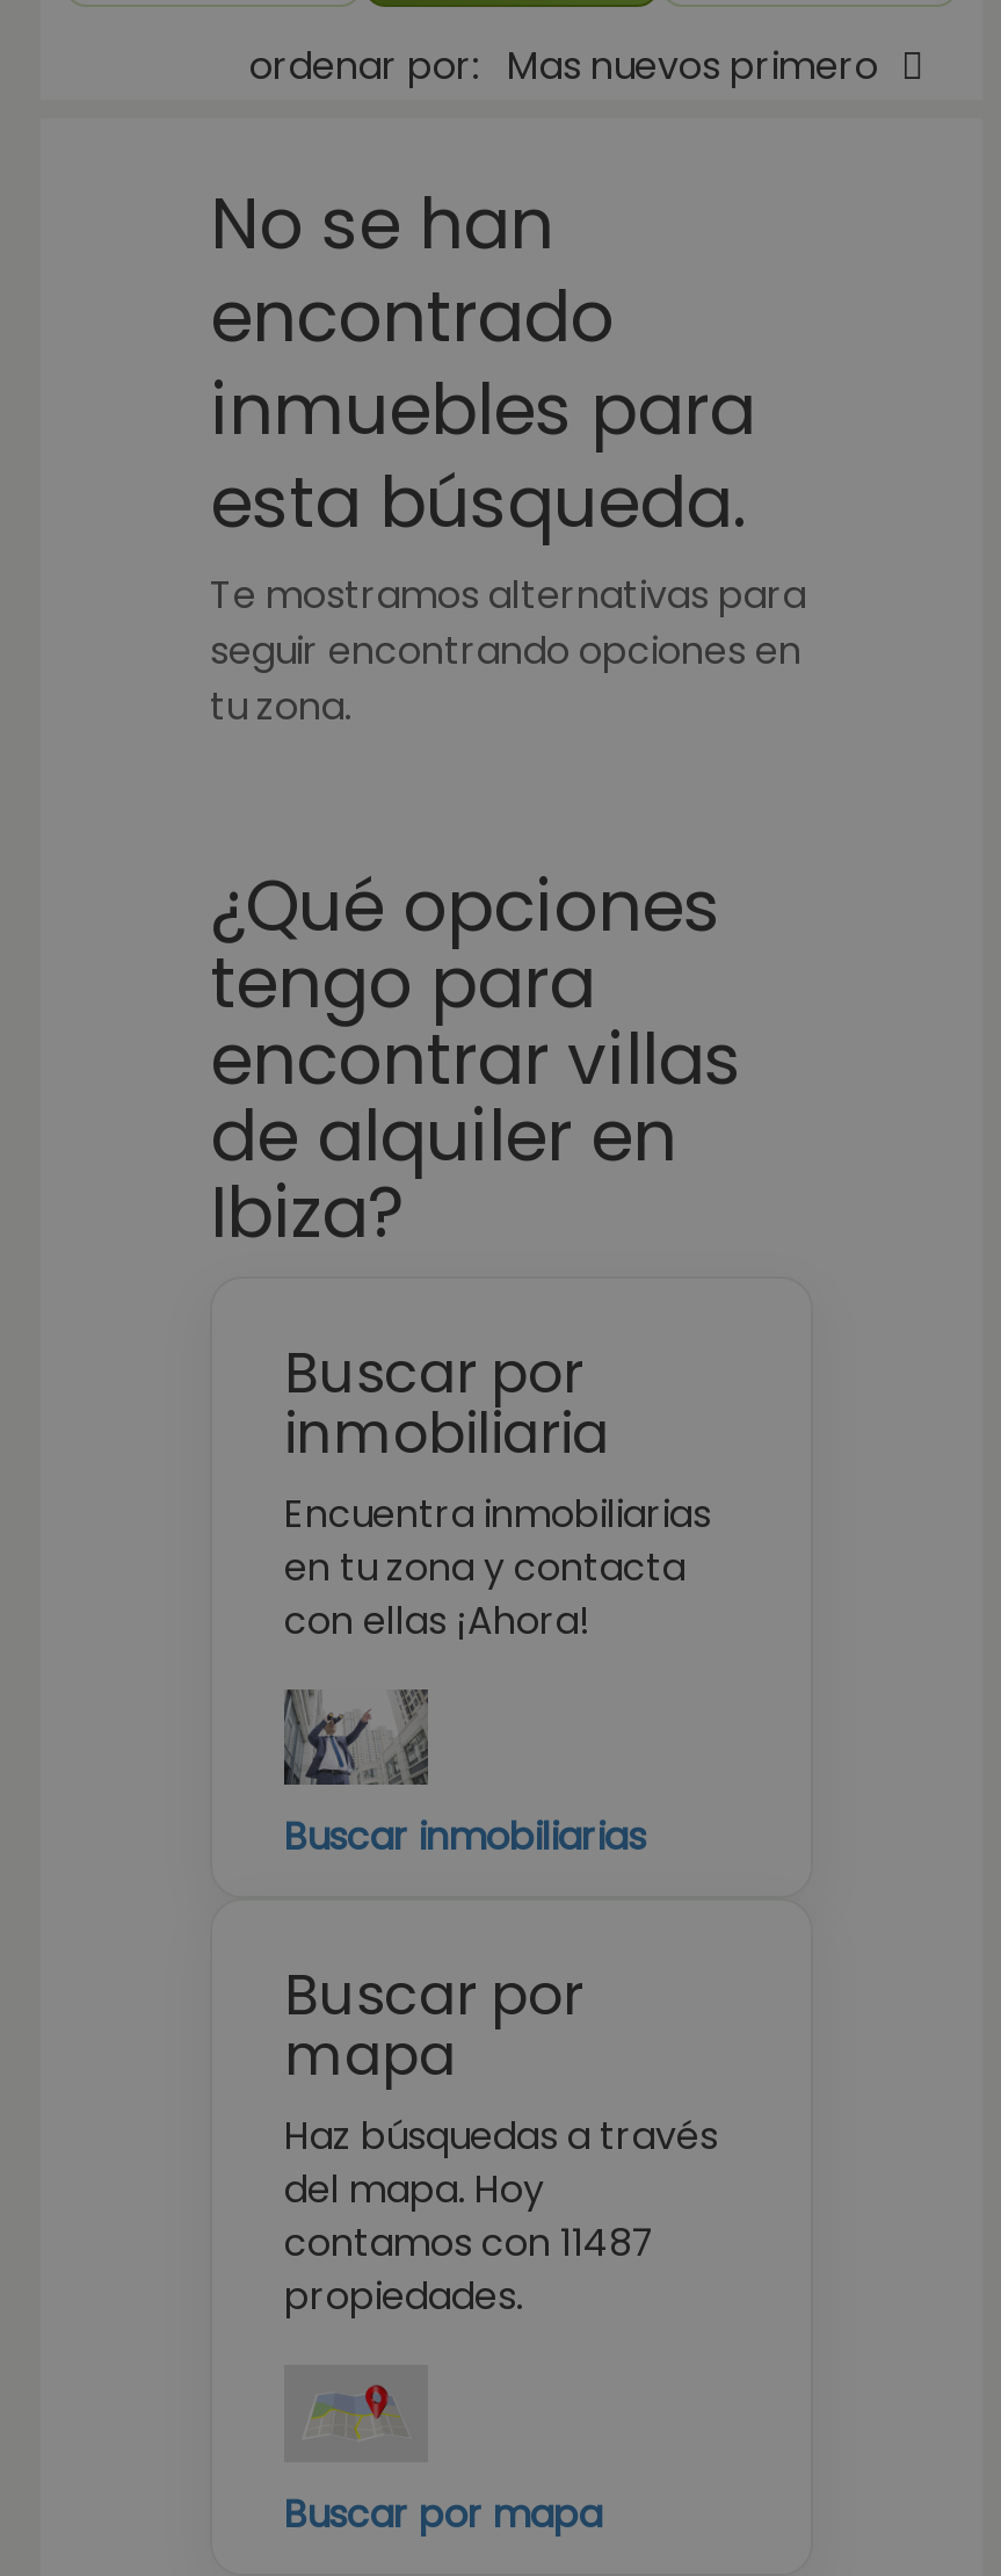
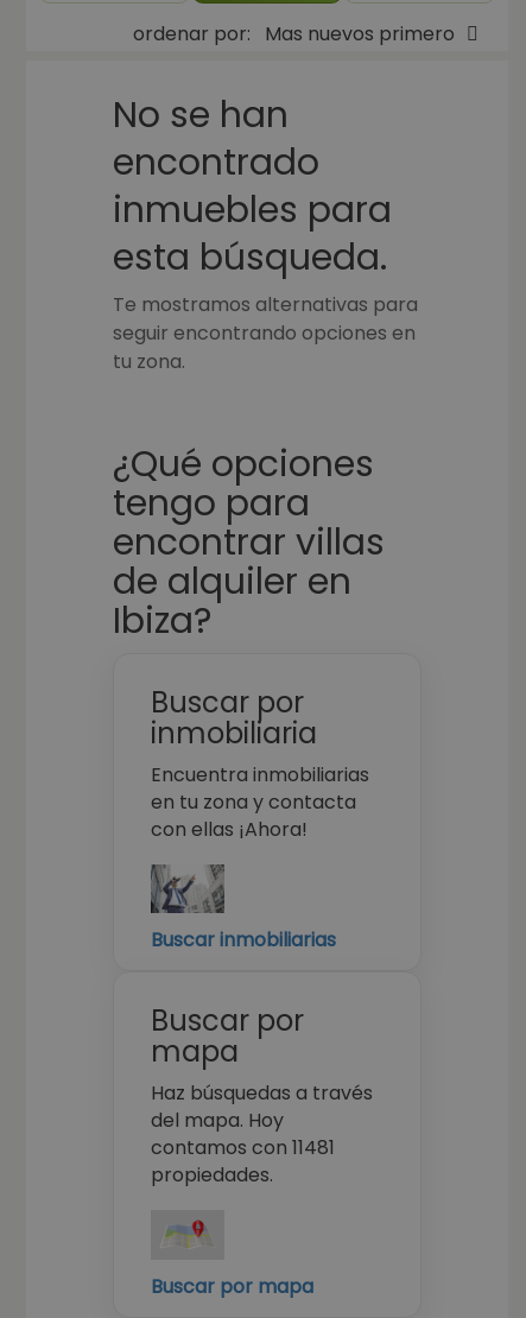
- contamos con 11487
+ contamos con 11481
